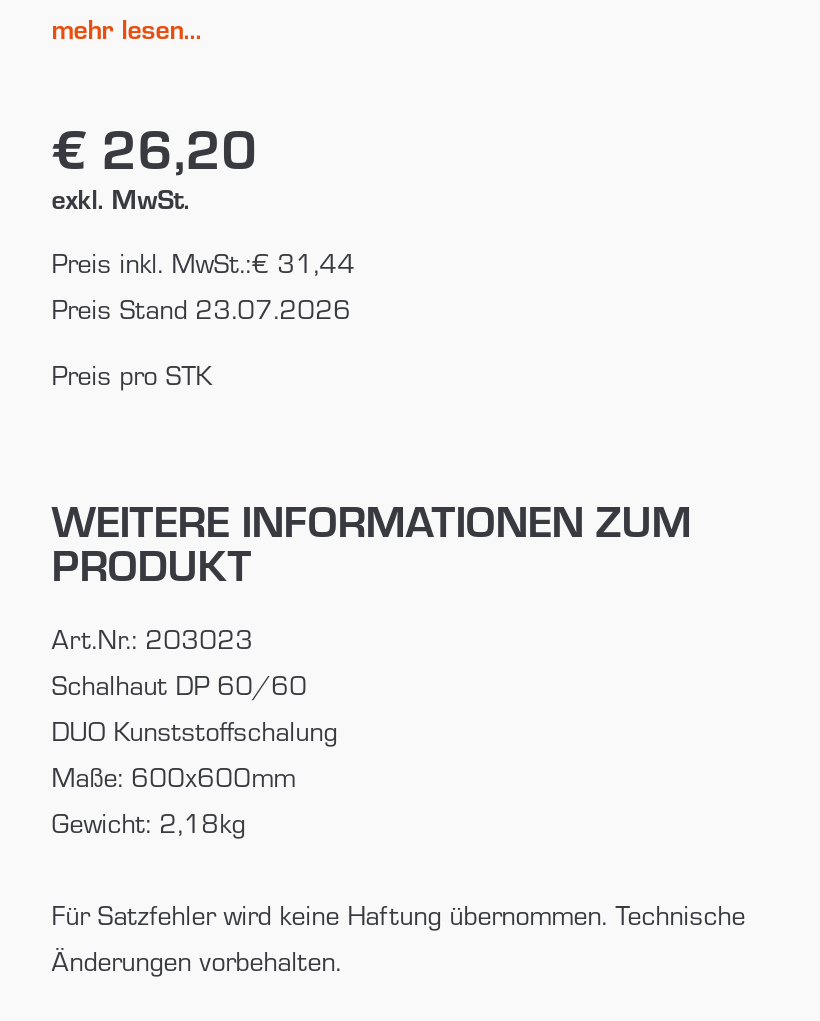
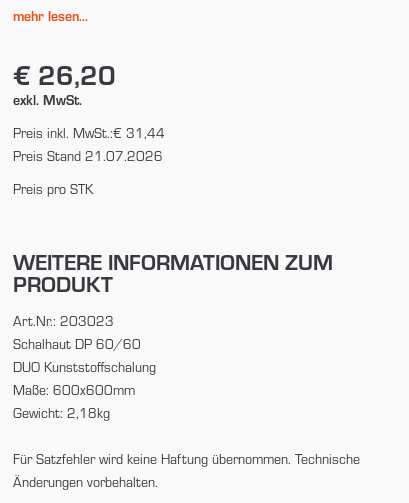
- Preis Stand 23.07.2026
+ Preis Stand 21.07.2026
